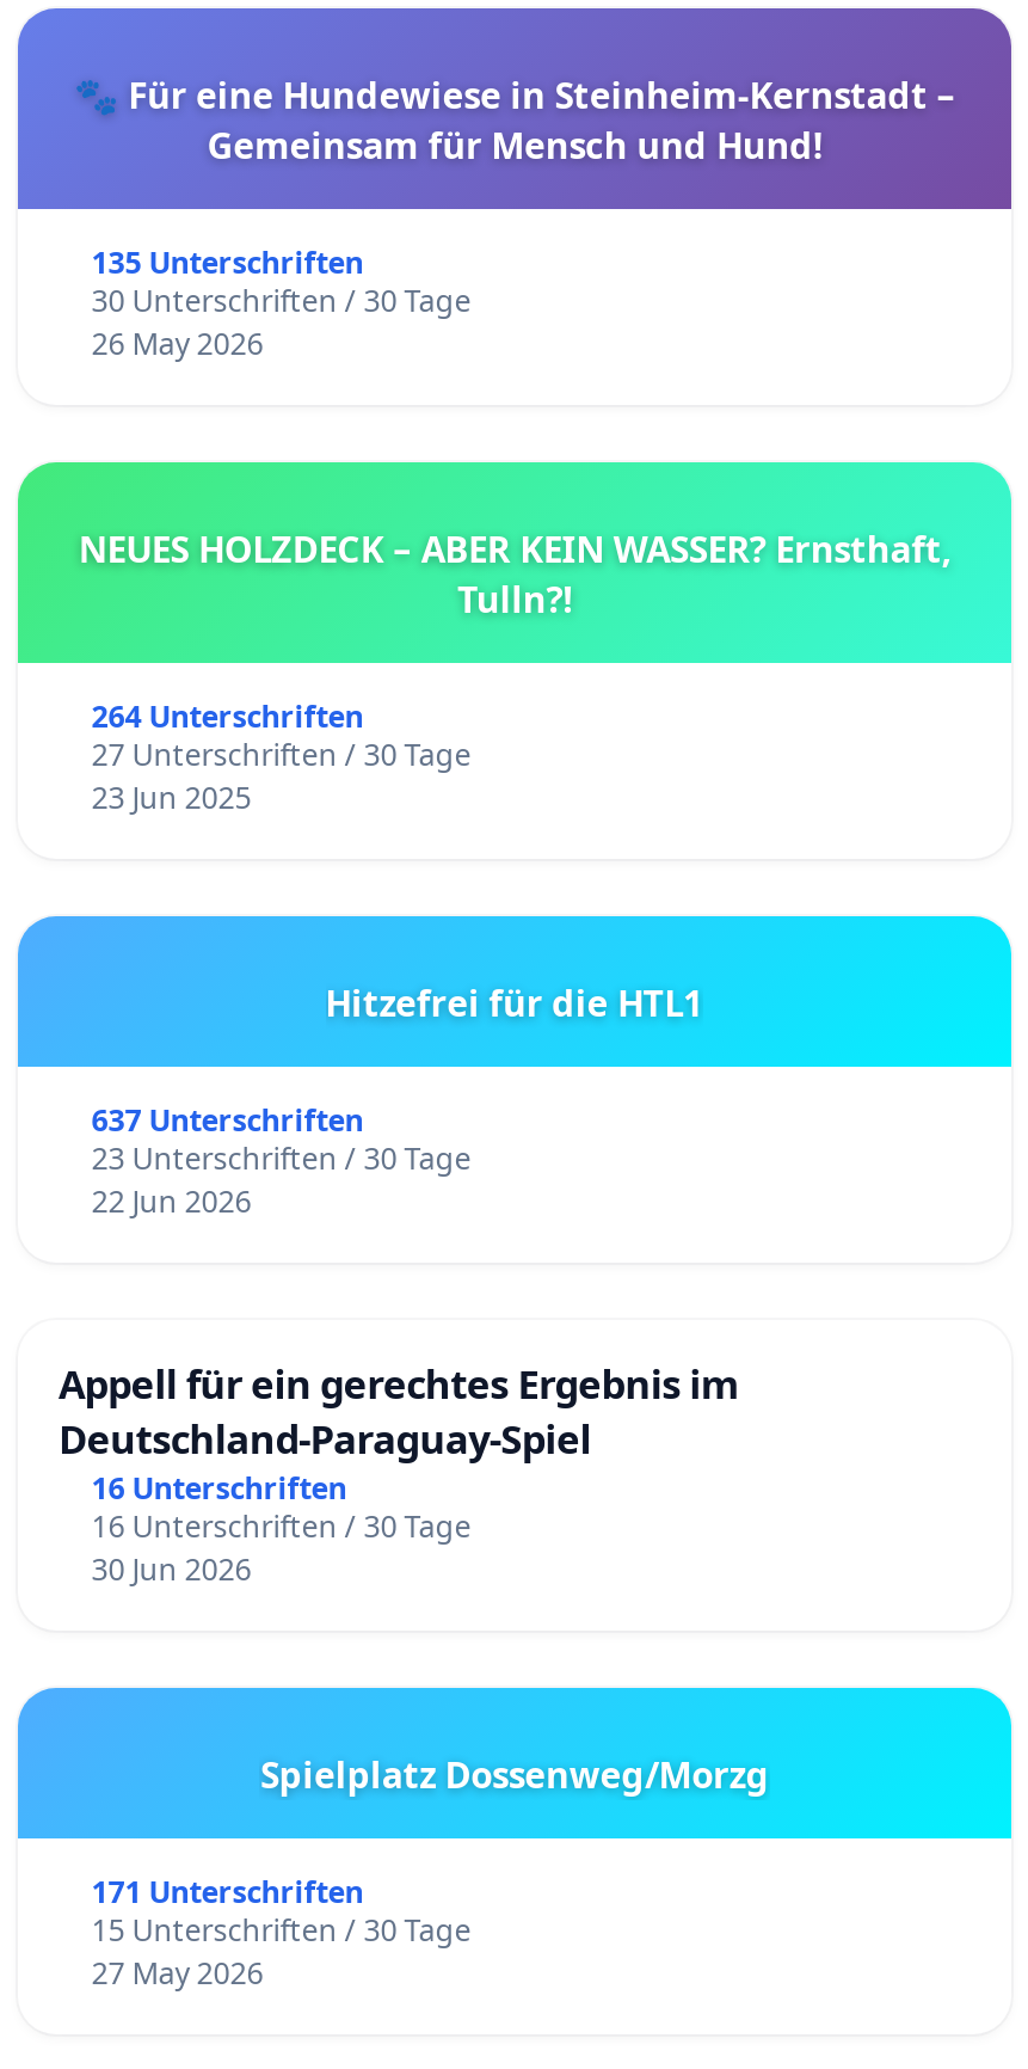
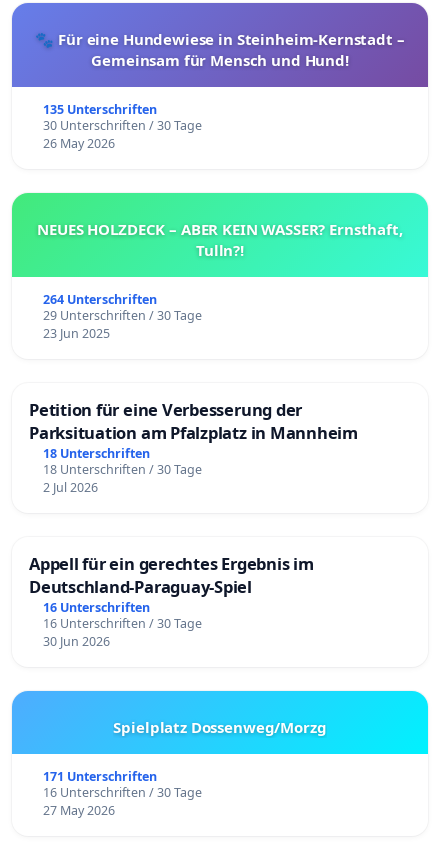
- 27 Unterschriften / 30 Tage
+ 29 Unterschriften / 30 Tage

- Hitzefrei für die HTL1
- 637 Unterschriften
- 23 Unterschriften / 30 Tage
- 22 Jun 2026
+ Petition für eine Verbesserung der
+ Parksituation am Pfalzplatz in Mannheim
+ 18 Unterschriften
+ 18 Unterschriften / 30 Tage
+ 2 Jul 2026

- 15 Unterschriften / 30 Tage
+ 16 Unterschriften / 30 Tage
